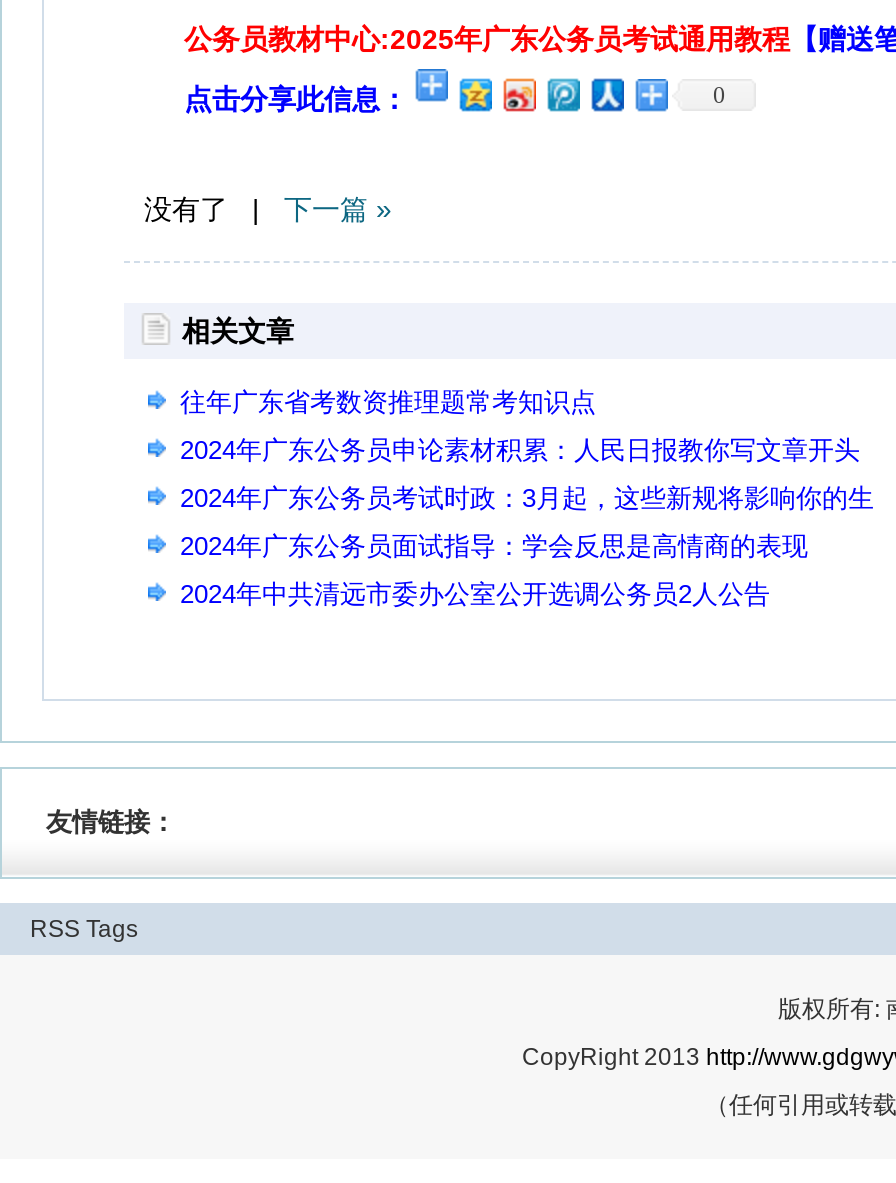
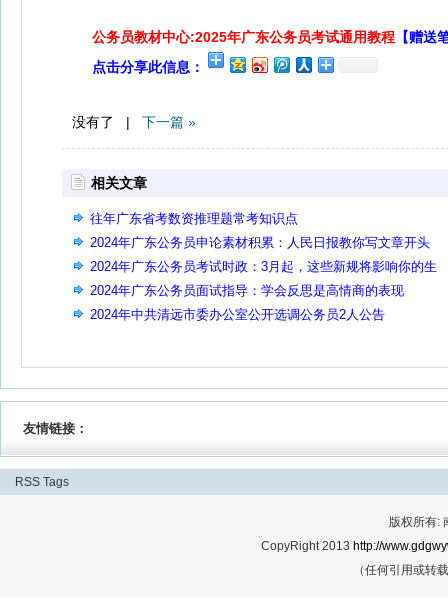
- 0
